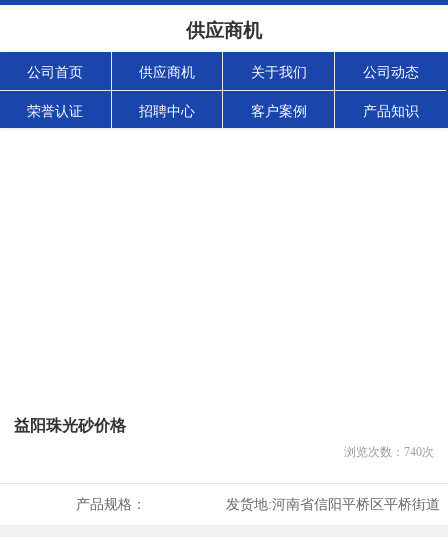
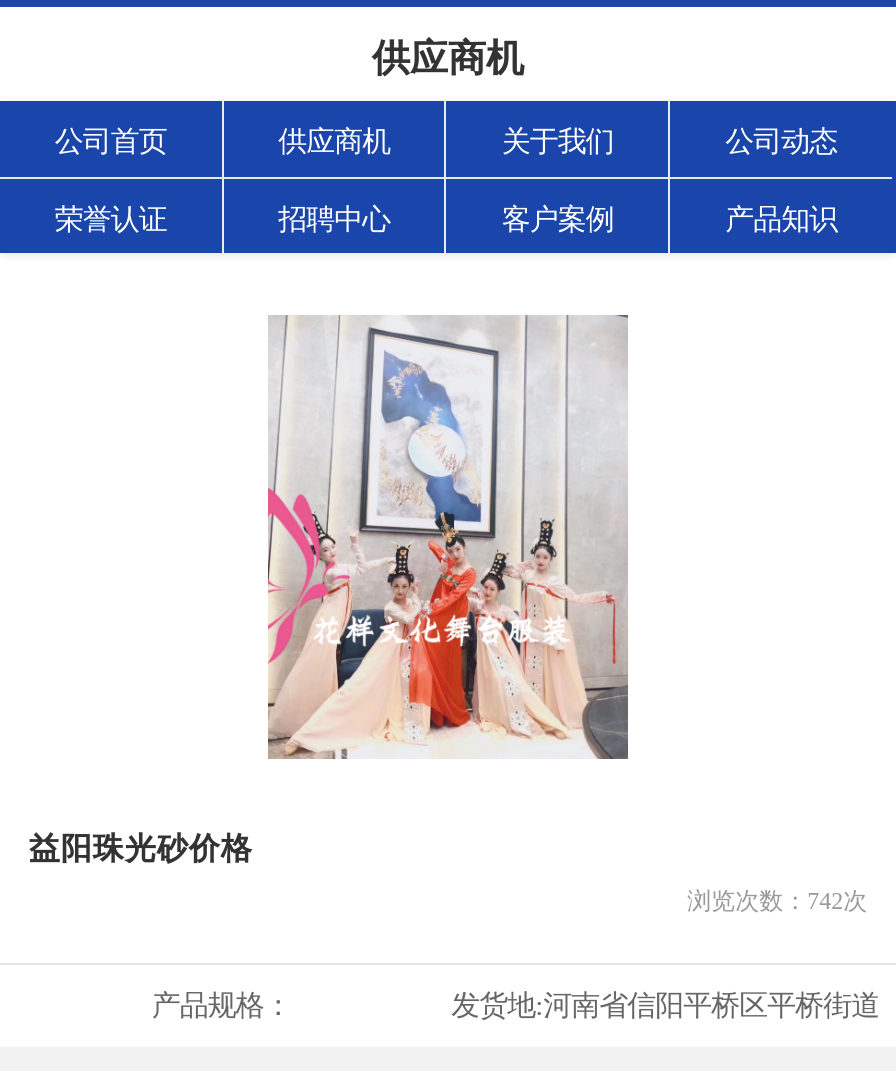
+ [image]

- 浏览次数：740次
+ 浏览次数：742次
